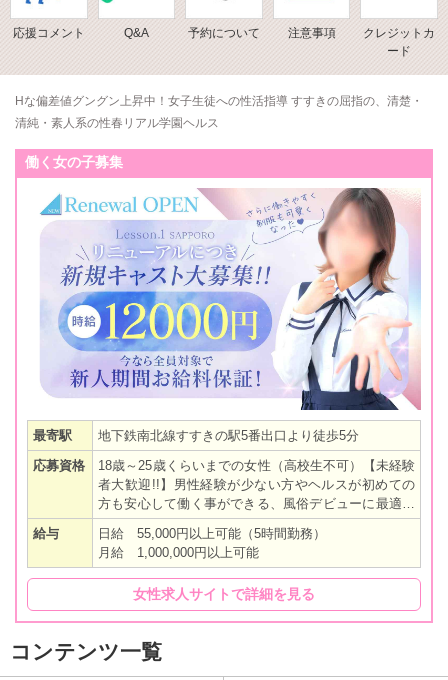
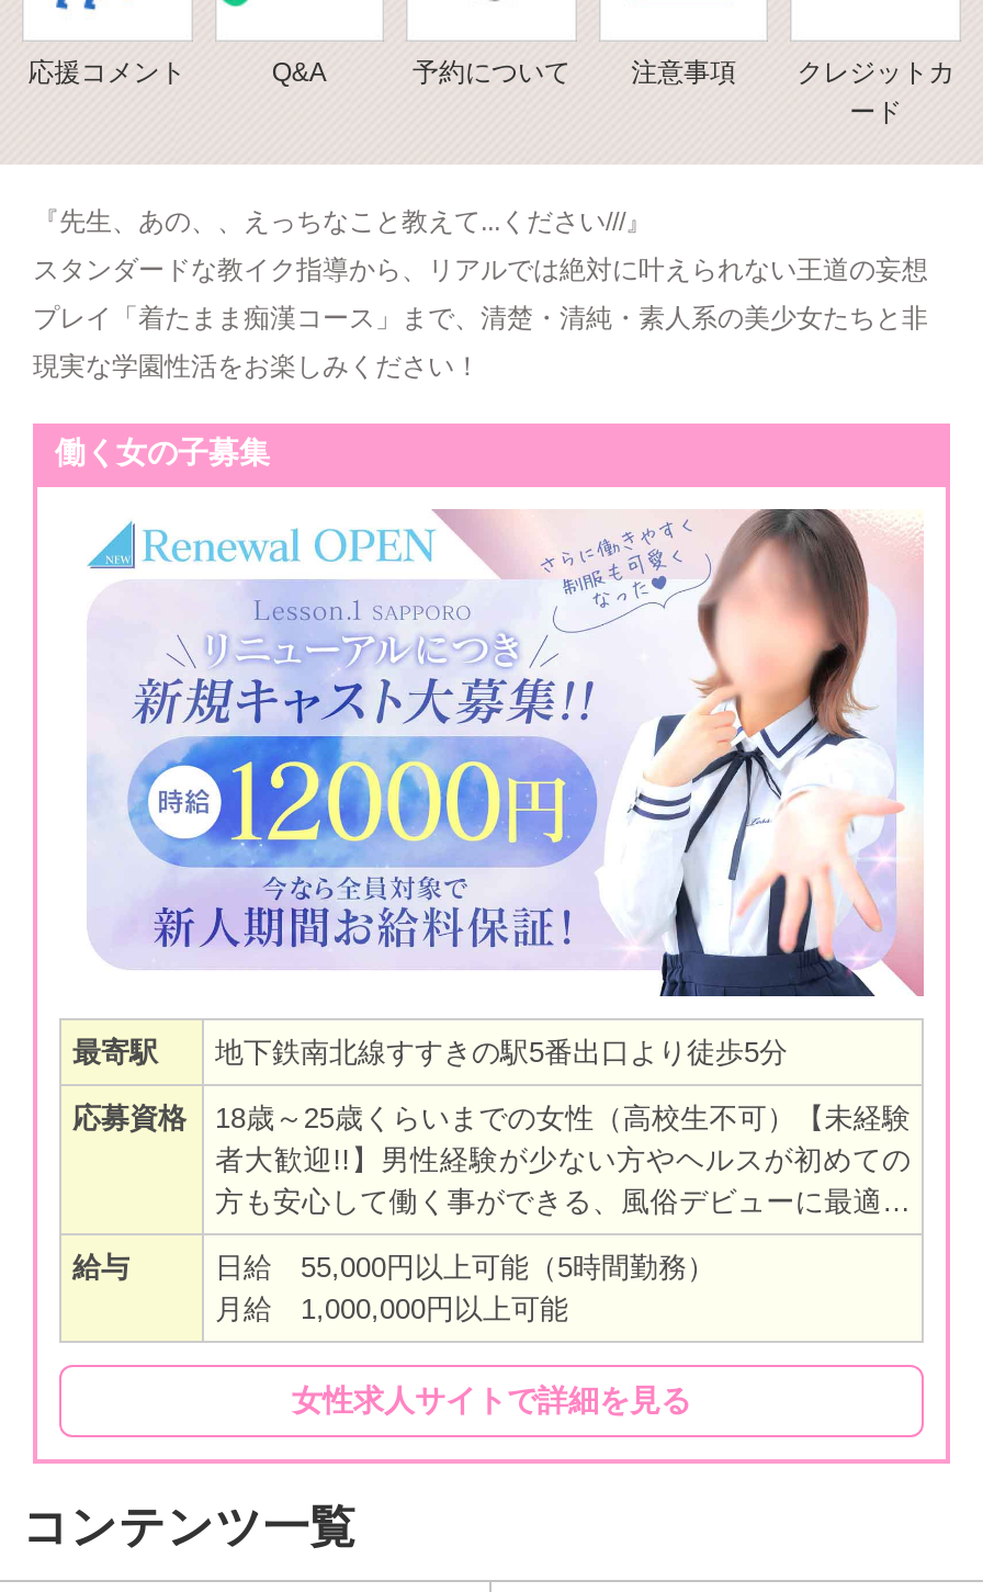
- Hな偏差値グングン上昇中！女子生徒への性活指導 すすきの屈指の、清楚・
- 清純・素人系の性春リアル学園ヘルス
+ 『先生、あの、、えっちなこと教えて...ください///』
+ スタンダードな教イク指導から、リアルでは絶対に叶えられない王道の妄想
+ プレイ「着たまま痴漢コース」まで、清楚・清純・素人系の美少女たちと非
+ 現実な学園性活をお楽しみください！
